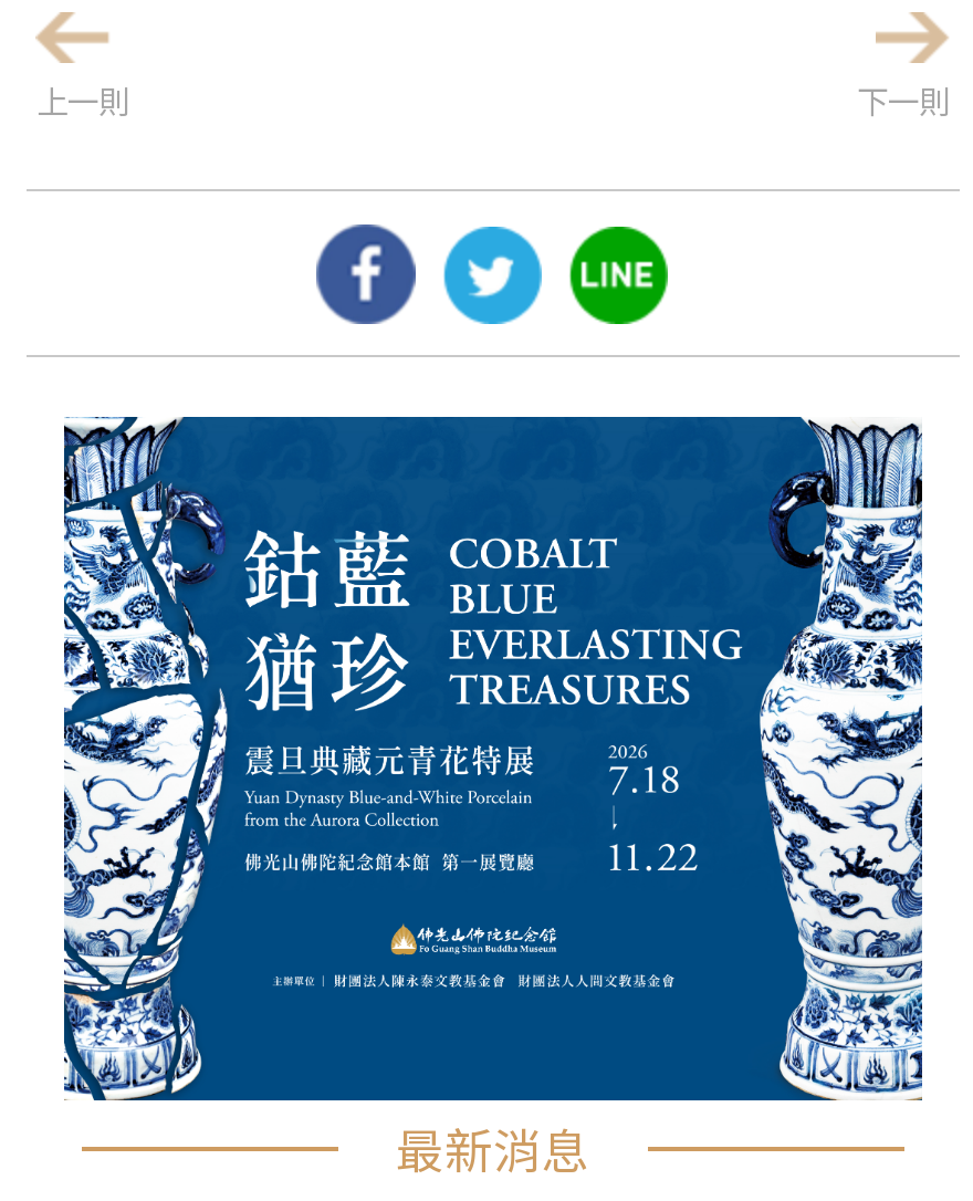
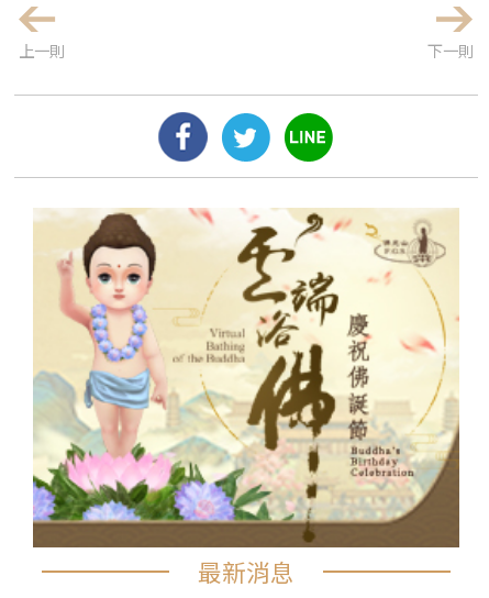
- [image]
+ [image]
